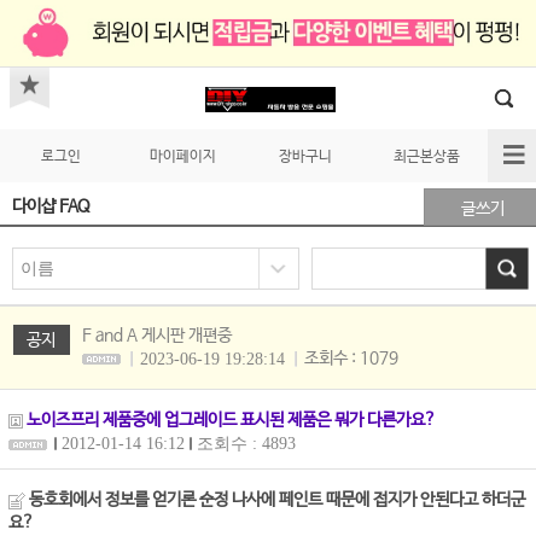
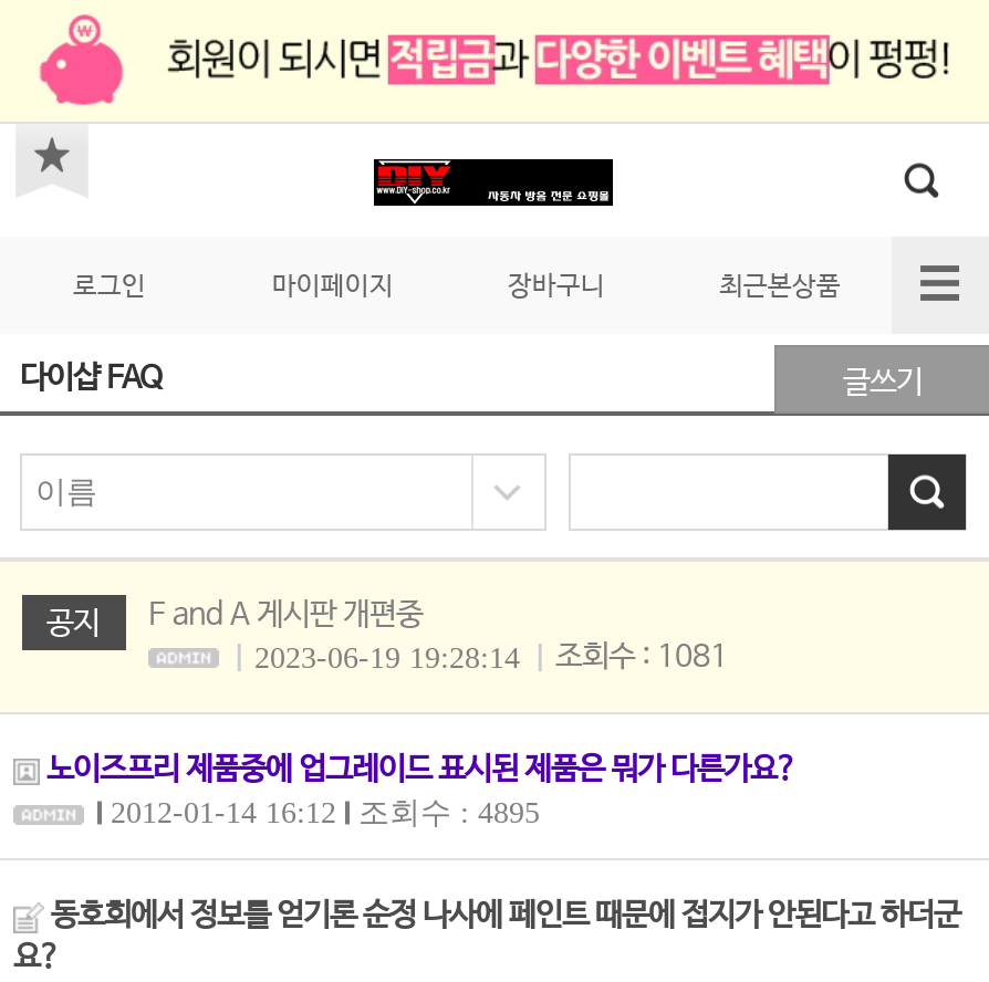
- 2023-06-19 19:28:14 조회수 : 1079
+ 2023-06-19 19:28:14 조회수 : 1081

- 2012-01-14 16:12 조회수 : 4893
+ 2012-01-14 16:12 조회수 : 4895
